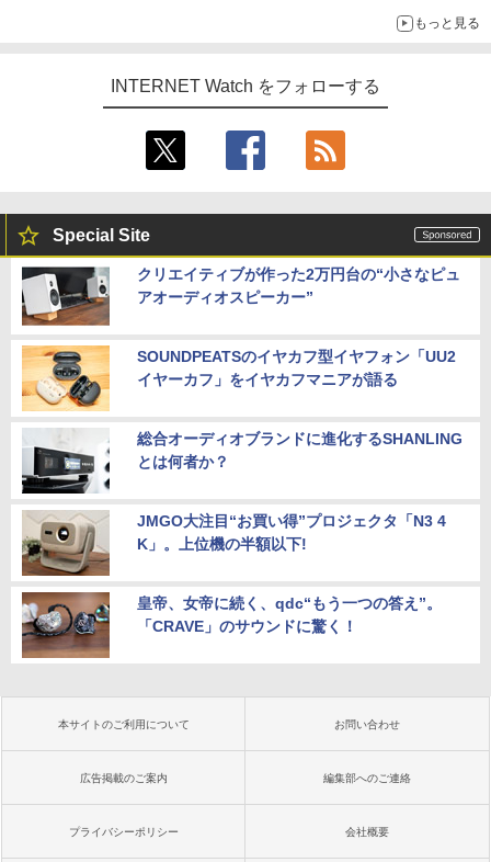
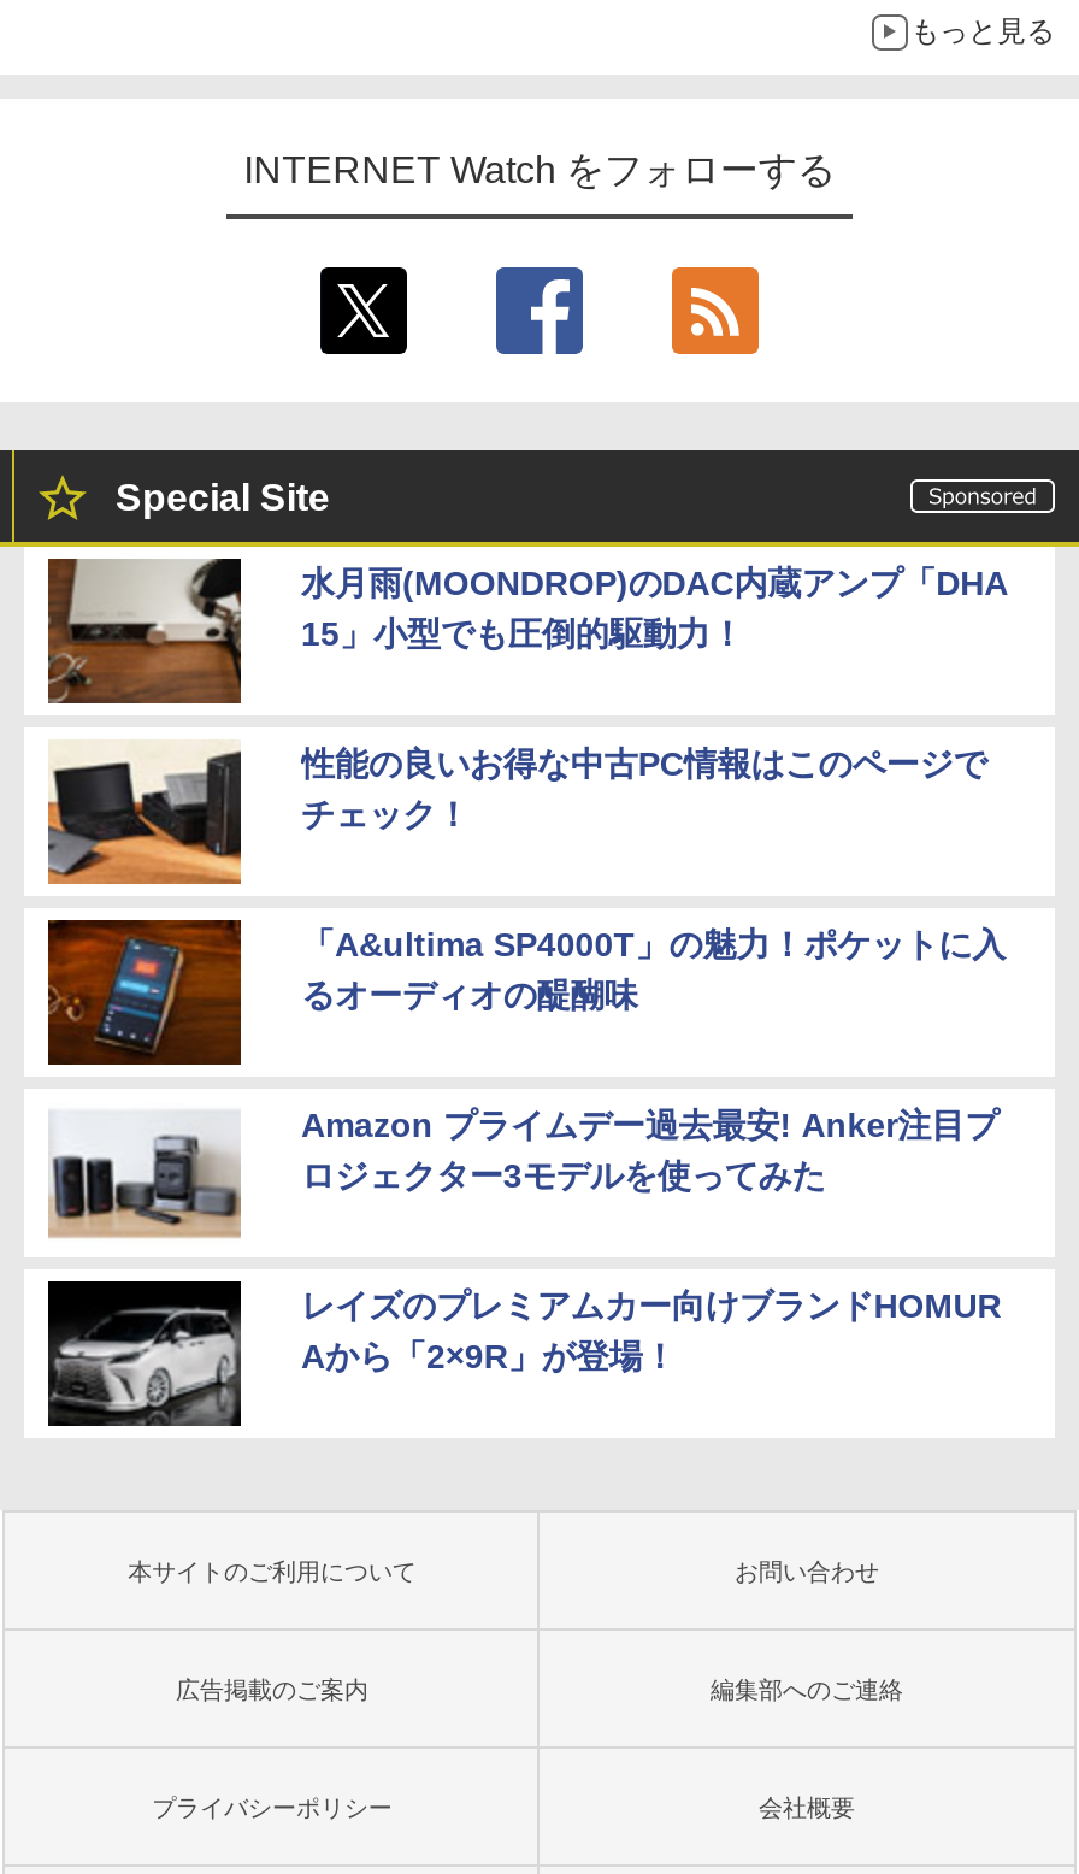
- [image]
- クリエイティブが作った2万円台の“小さなピュ
- アオーディオスピーカー”
+ [image]
+ 水月雨(MOONDROP)のDAC内蔵アンプ「DHA
+ 15」小型でも圧倒的駆動力！

- [image]
- SOUNDPEATSのイヤカフ型イヤフォン「UU2
- イヤーカフ」をイヤカフマニアが語る
+ [image]
+ 性能の良いお得な中古PC情報はこのページで
+ チェック！

- [image]
- 総合オーディオブランドに進化するSHANLING
- とは何者か？
+ [image]
+ 「A&ultima SP4000T」の魅力！ポケットに入
+ るオーディオの醍醐味

- [image]
- JMGO大注目“お買い得”プロジェクタ「N3 4
- K」。上位機の半額以下!
+ [image]
+ Amazon プライムデー過去最安! Anker注目プ
+ ロジェクター3モデルを使ってみた

- [image]
- 皇帝、女帝に続く、qdc“もう一つの答え”。
- 「CRAVE」のサウンドに驚く！
+ [image]
+ レイズのプレミアムカー向けブランドHOMUR
+ Aから「2×9R」が登場！
